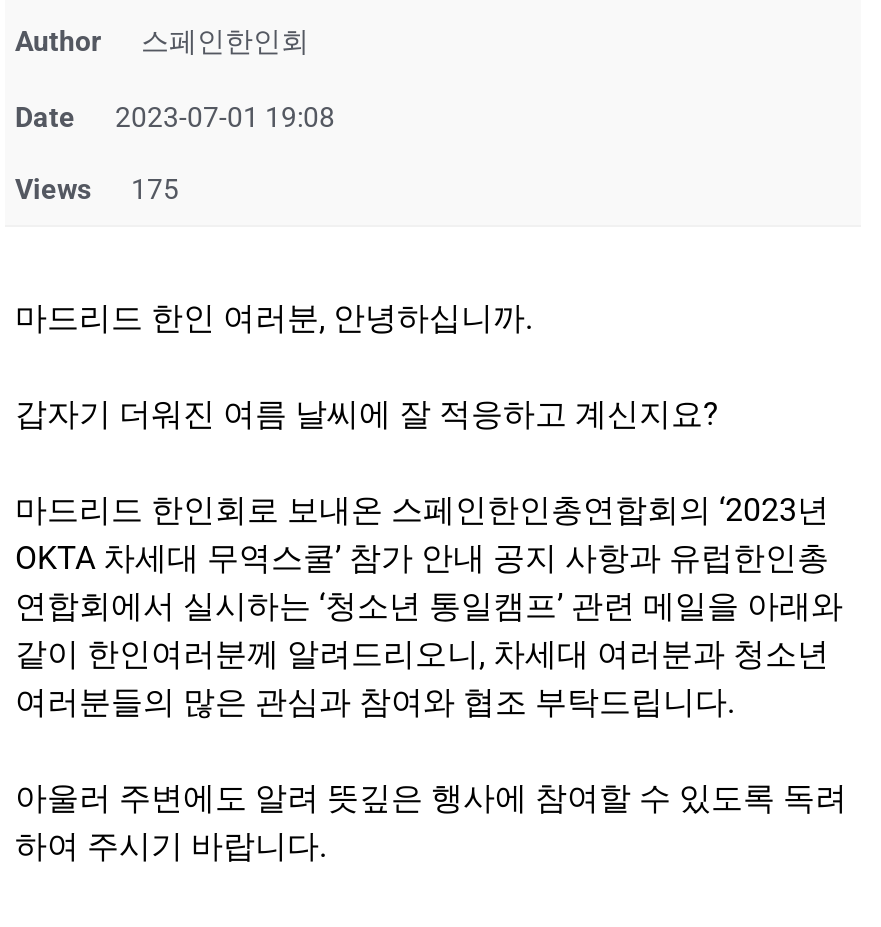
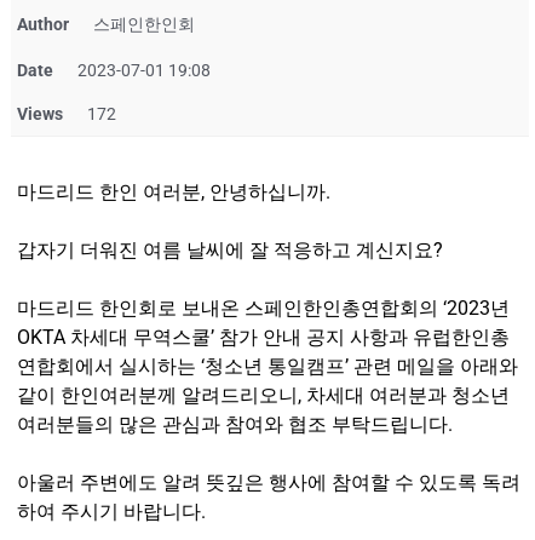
- Views 175
+ Views 172
